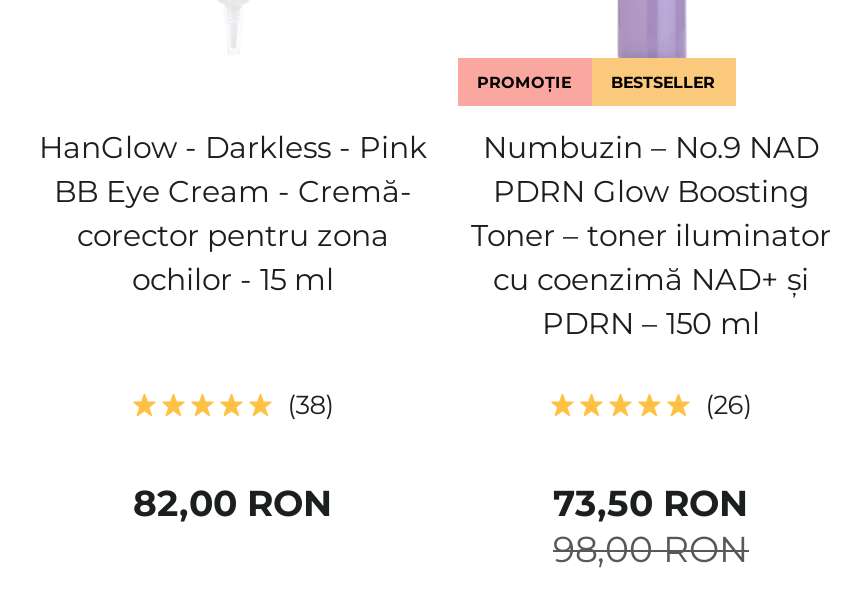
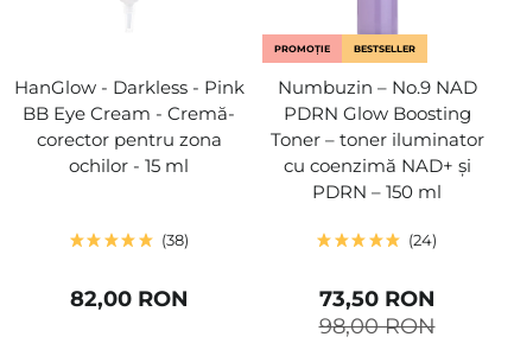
- 26
+ 24
